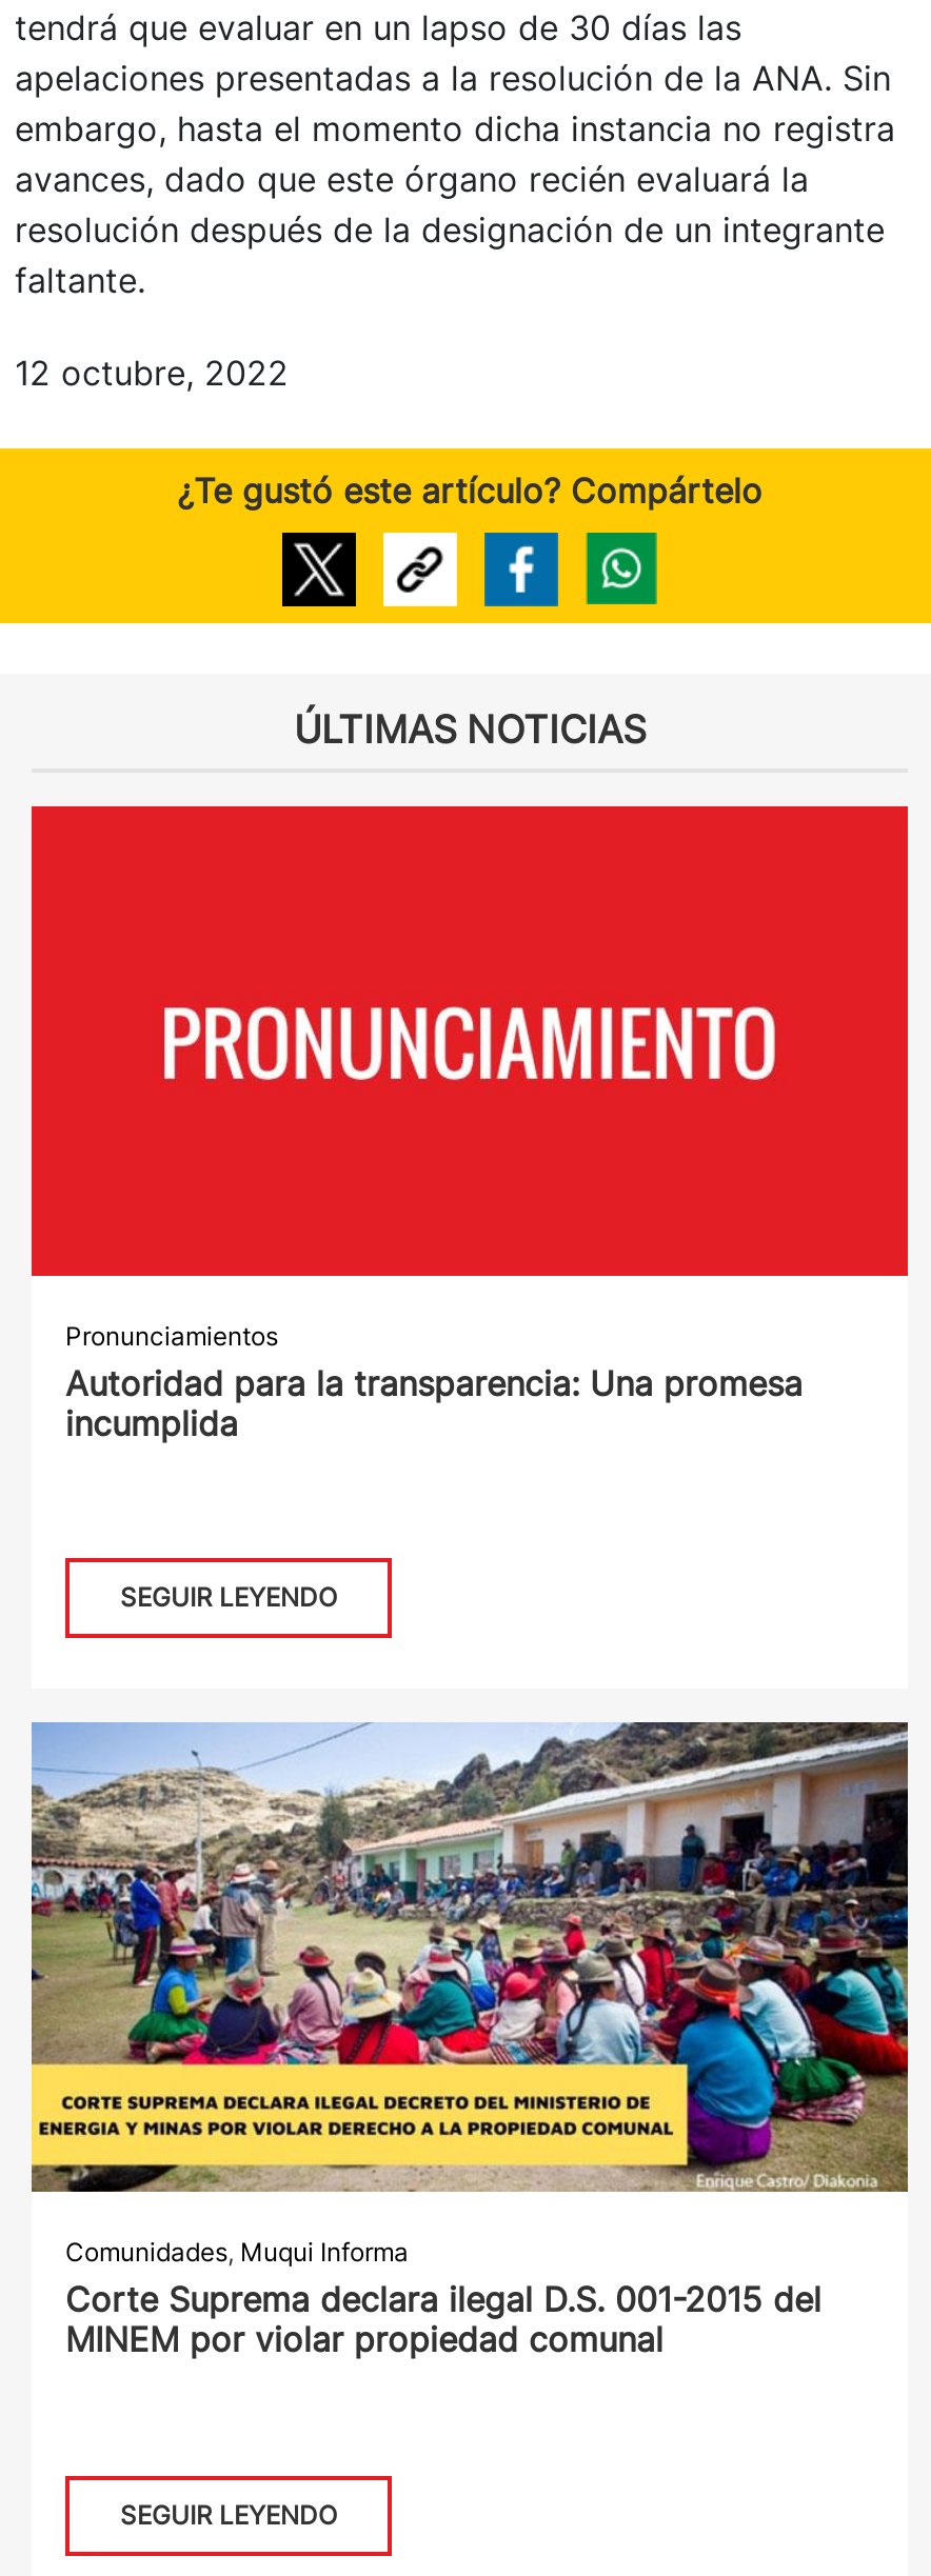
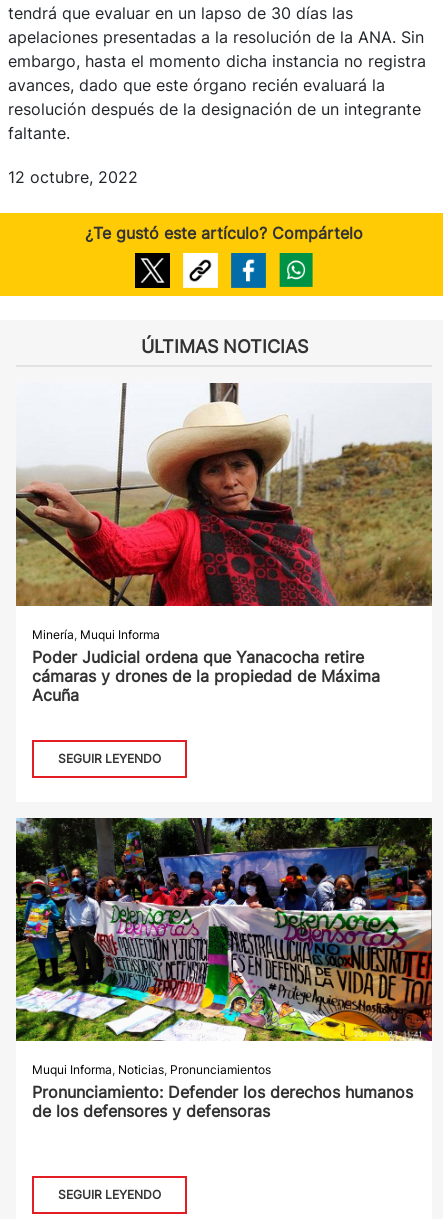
- [image]
- Pronunciamientos
- Autoridad para la transparencia: Una promesa
- incumplida
+ [image]
+ Minería, Muqui Informa
+ Poder Judicial ordena que Yanacocha retire
+ cámaras y drones de la propiedad de Máxima
+ Acuña

- [image]
- Comunidades, Muqui Informa
- Corte Suprema declara ilegal D.S. 001-2015 del
- MINEM por violar propiedad comunal
+ [image]
+ Muqui Informa, Noticias, Pronunciamientos
+ Pronunciamiento: Defender los derechos humanos
+ de los defensores y defensoras
